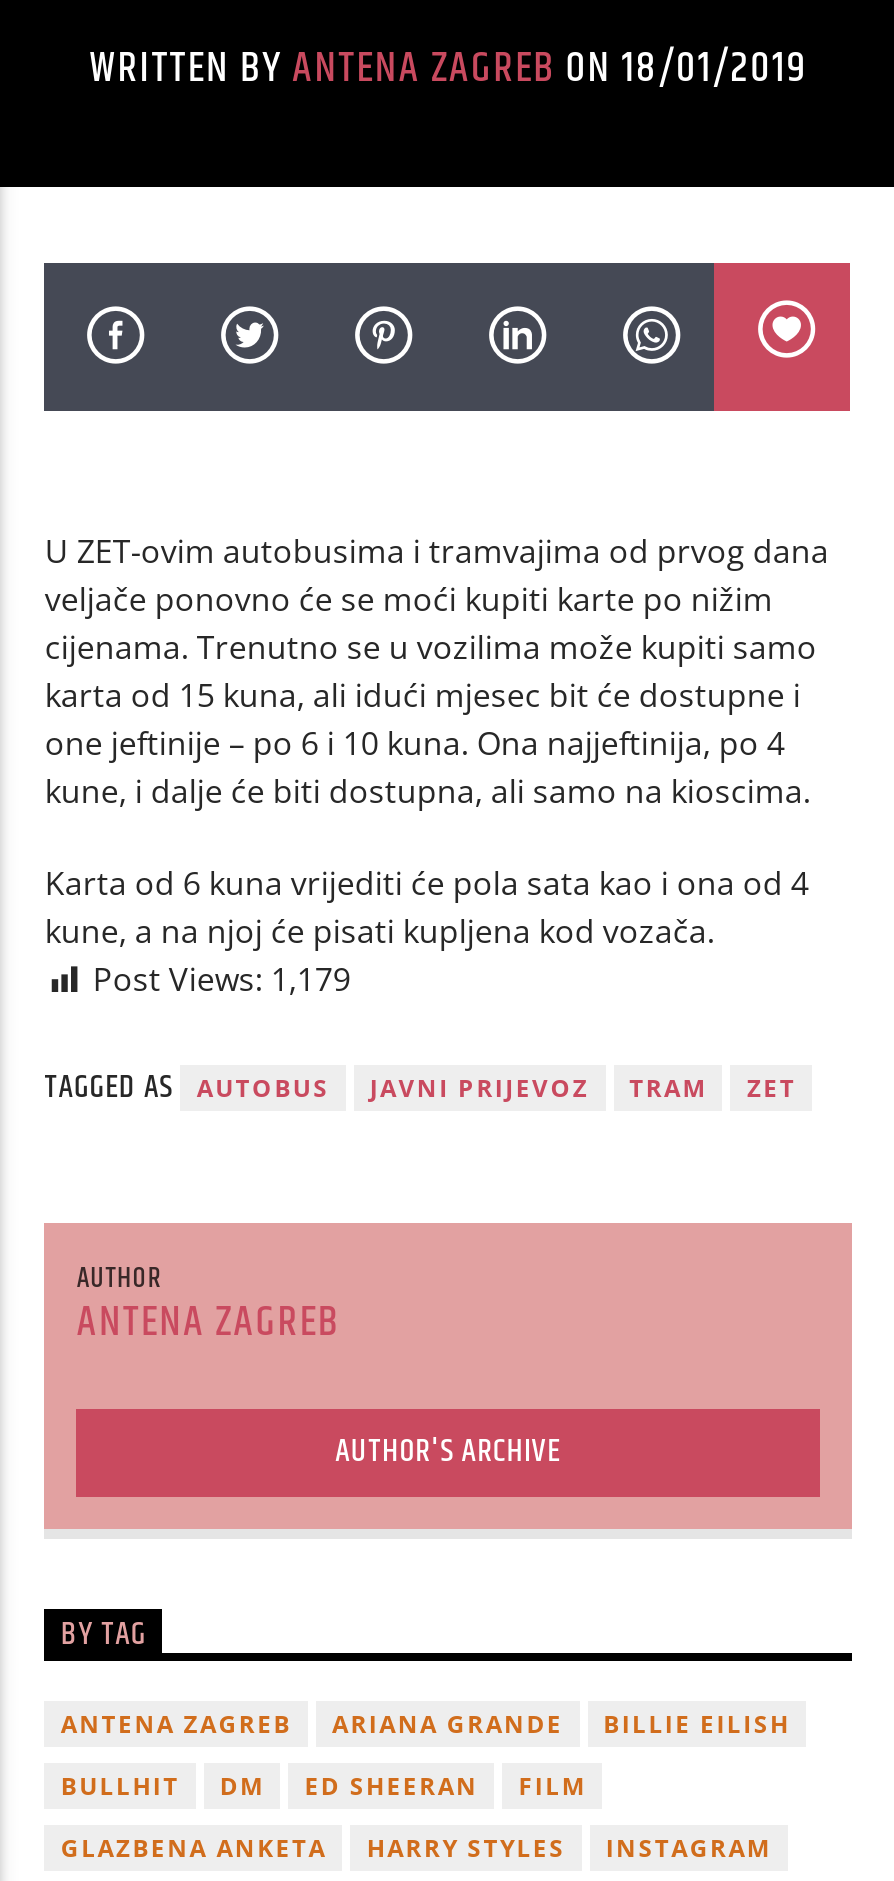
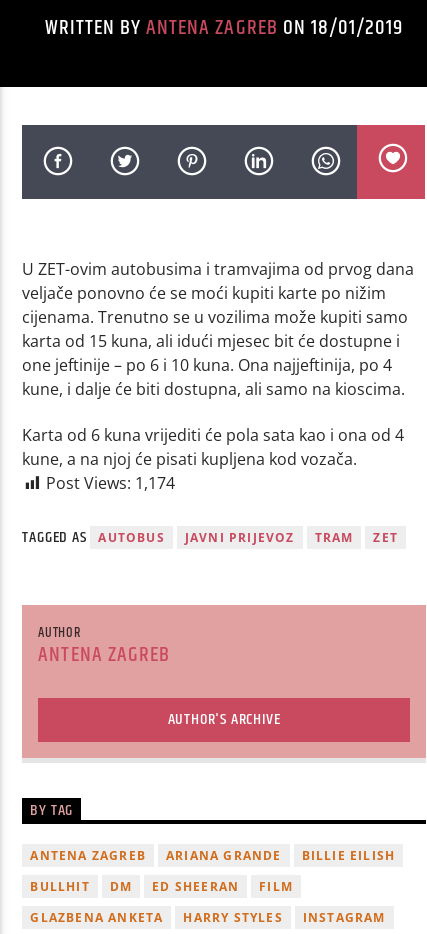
- Post Views: 1,179
+ Post Views: 1,174
